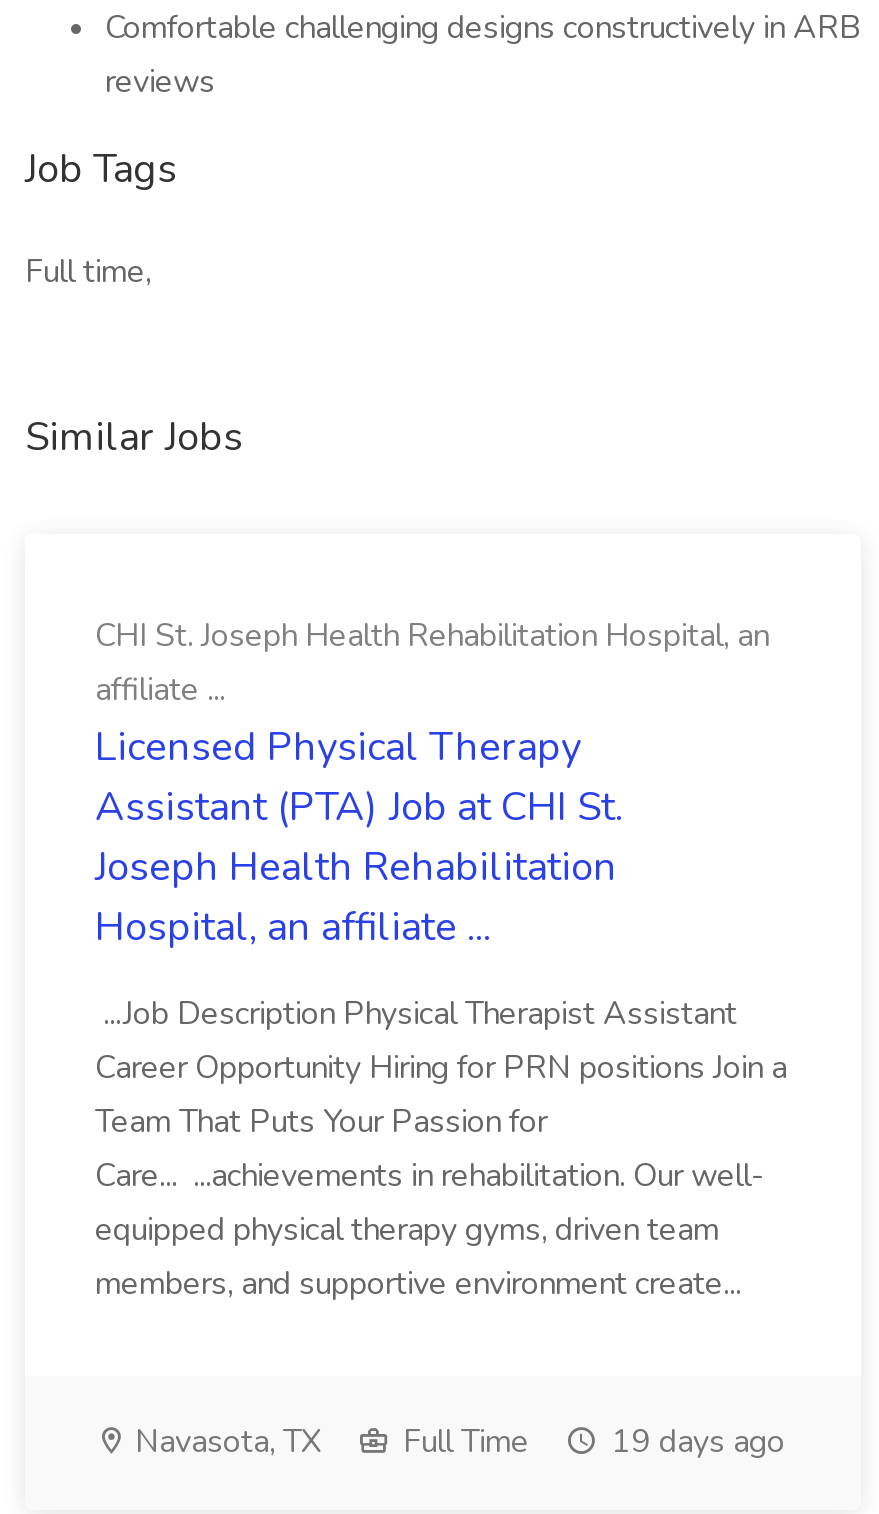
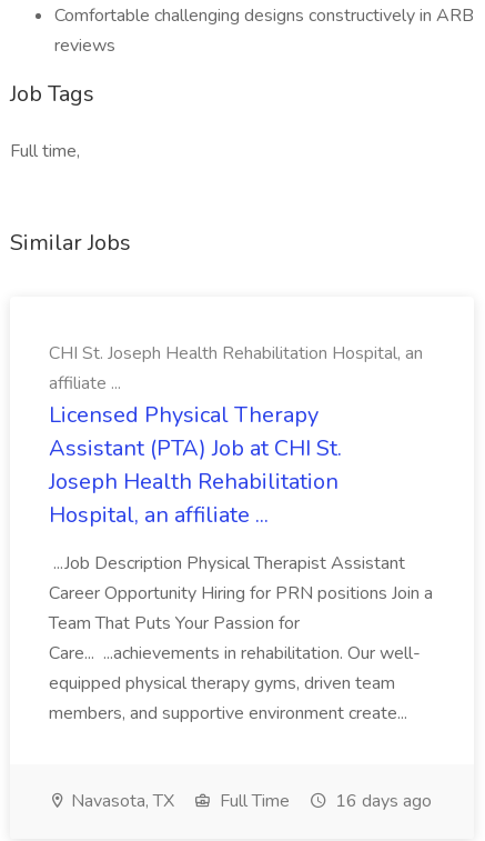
- Navasota, TX Full Time 19 days ago
+ Navasota, TX Full Time 16 days ago
